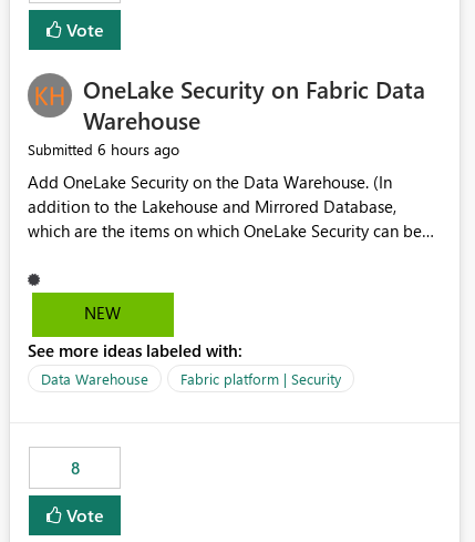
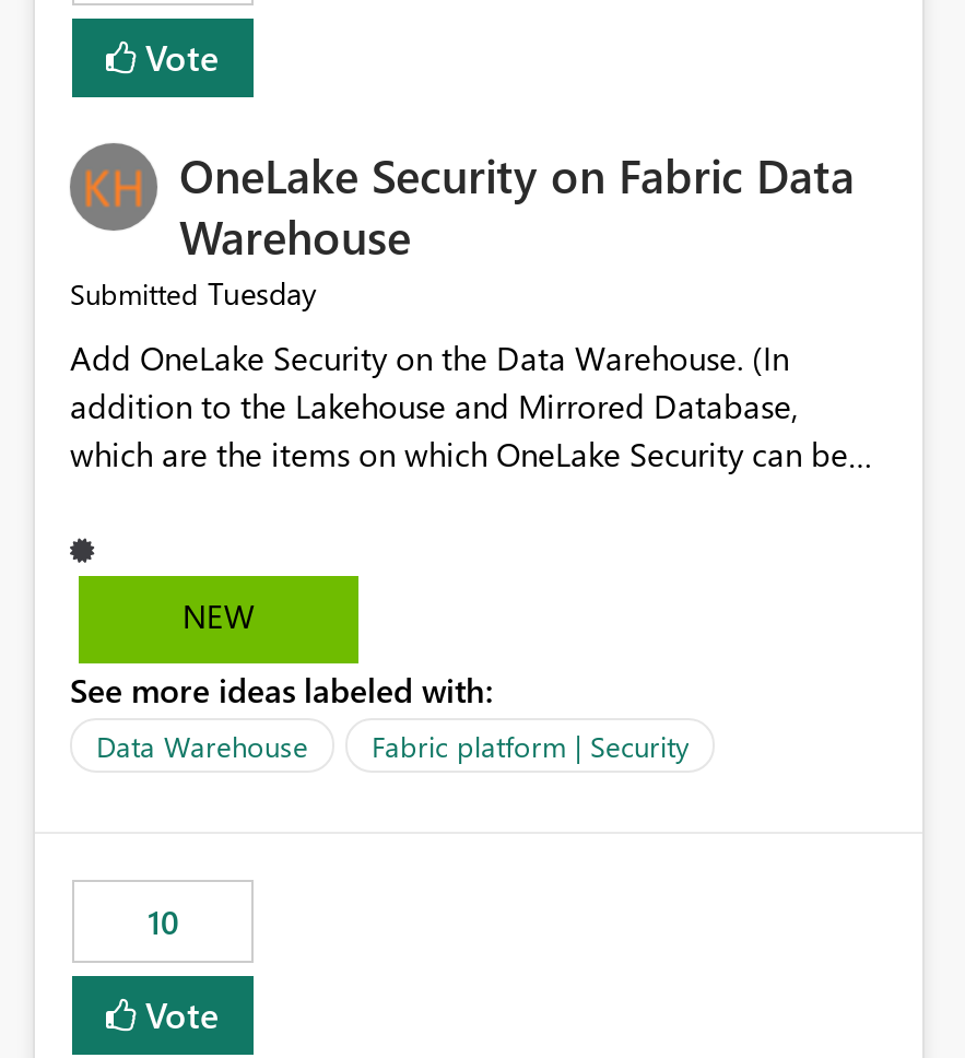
- Submitted 6 hours ago
+ Submitted Tuesday

- 8
+ 10
